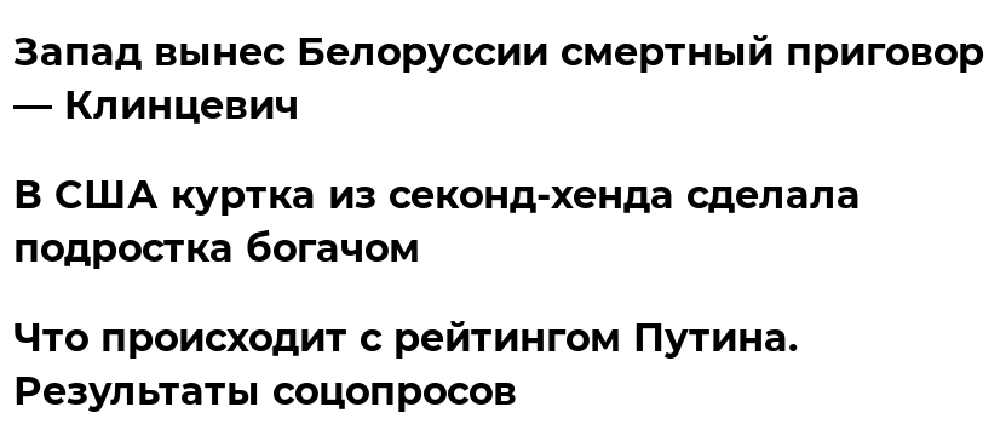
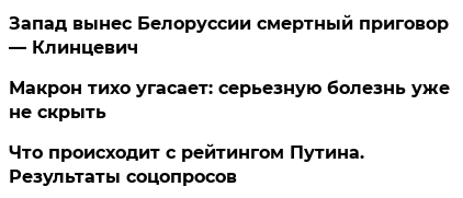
- В США куртка из секонд-хенда сделала
- подростка богачом
+ Макрон тихо угасает: серьезную болезнь уже
+ не скрыть
